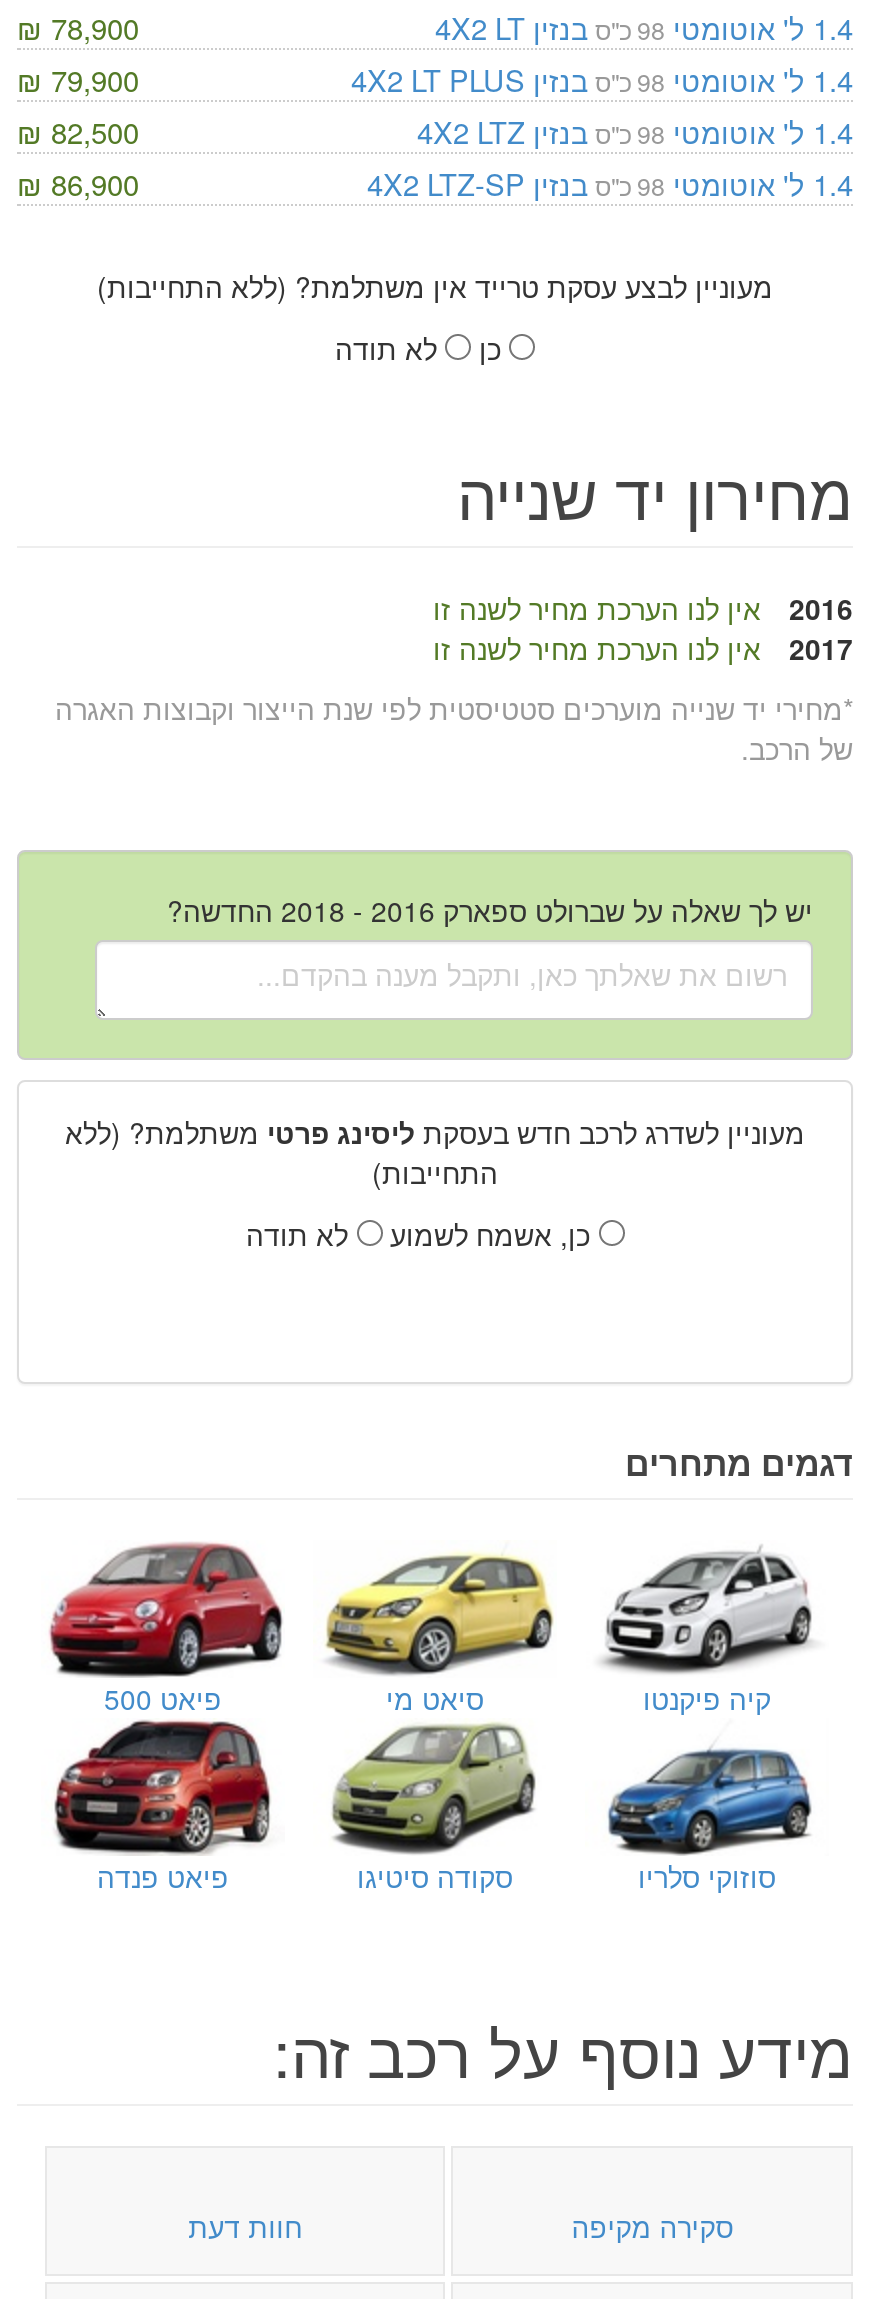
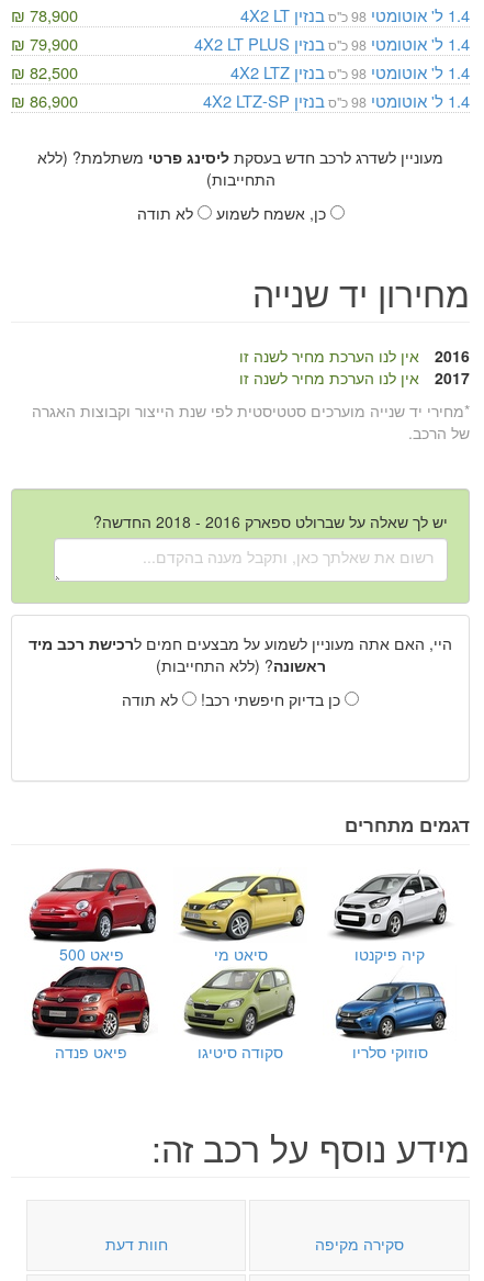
- מעוניין לבצע עסקת טרייד אין משתלמת? (ללא התחייבות)

- כן

+ היי, האם אתה מעוניין לשמוע על מבצעים חמים לרכישת רכב מיד
+ ראשונה? (ללא התחייבות)

moved up: מעוניין לשדרג לרכב חדש בעסקת ליסינג פרטי משתלמת? (ללא | התחייבות)

moved up: כן, אשמח לשמוע

+ כן בדיוק חיפשתי רכב!
